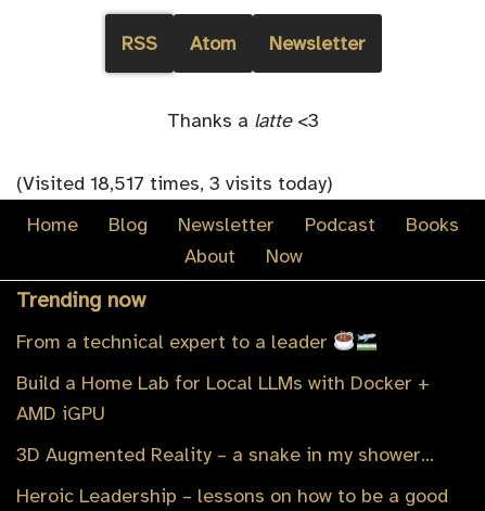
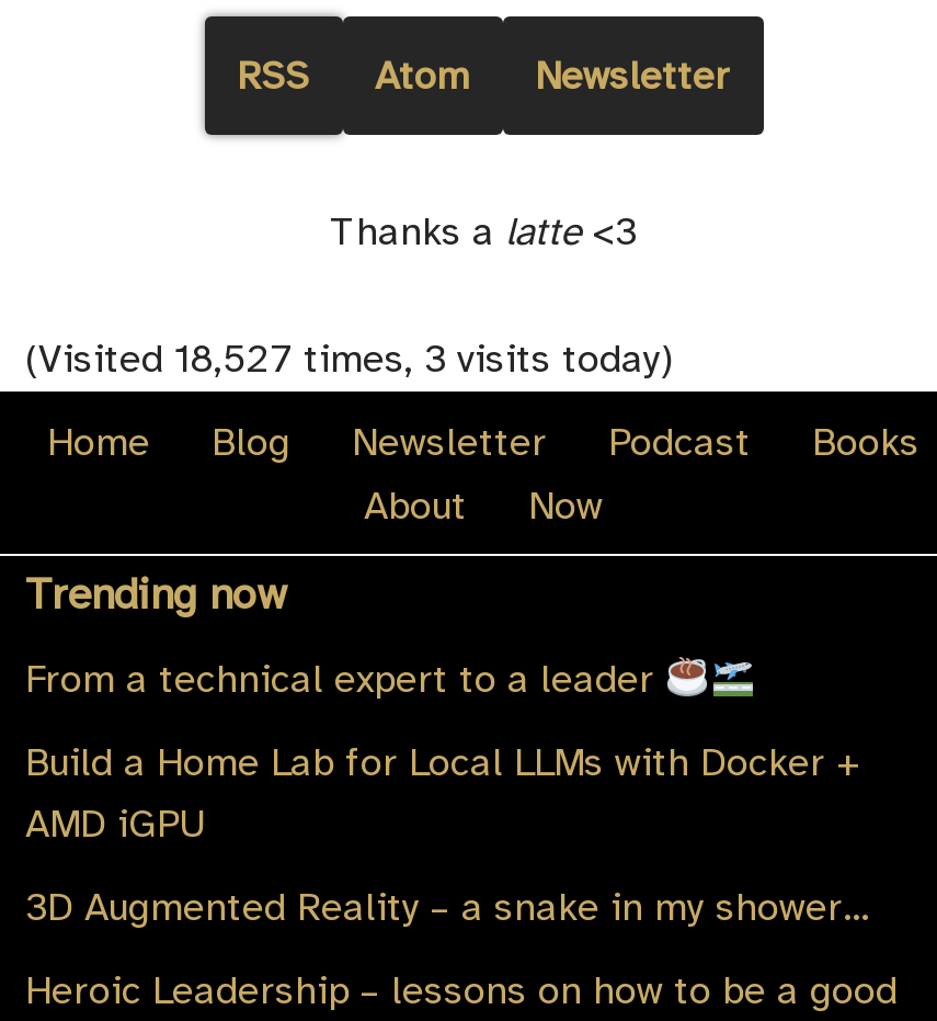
- (Visited 18,517 times, 3 visits today)
+ (Visited 18,527 times, 3 visits today)
